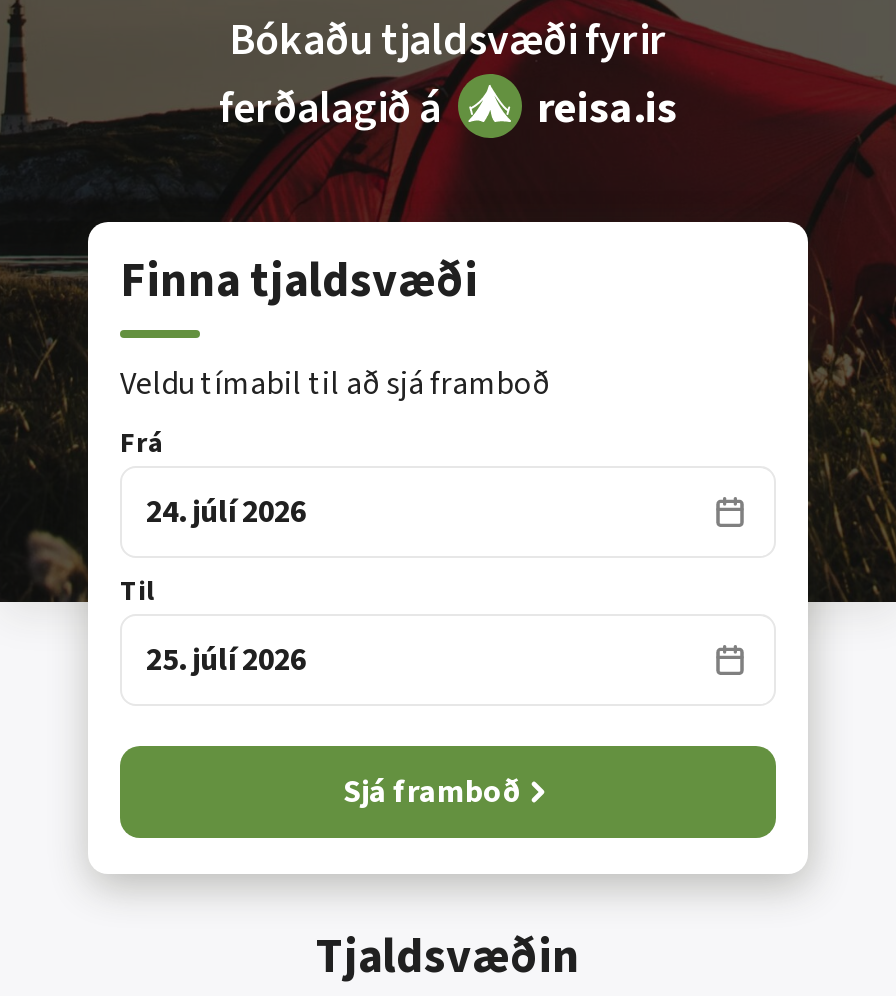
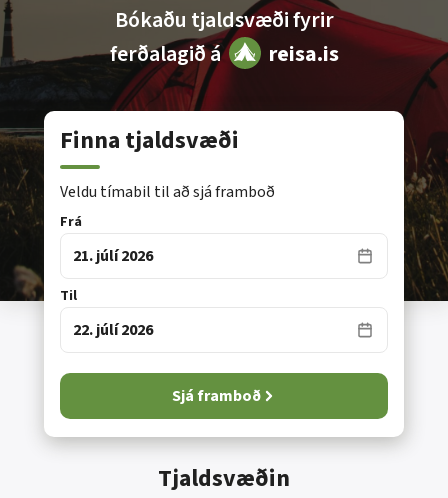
- 24. júlí 2026
+ 21. júlí 2026

- 25. júlí 2026
+ 22. júlí 2026
